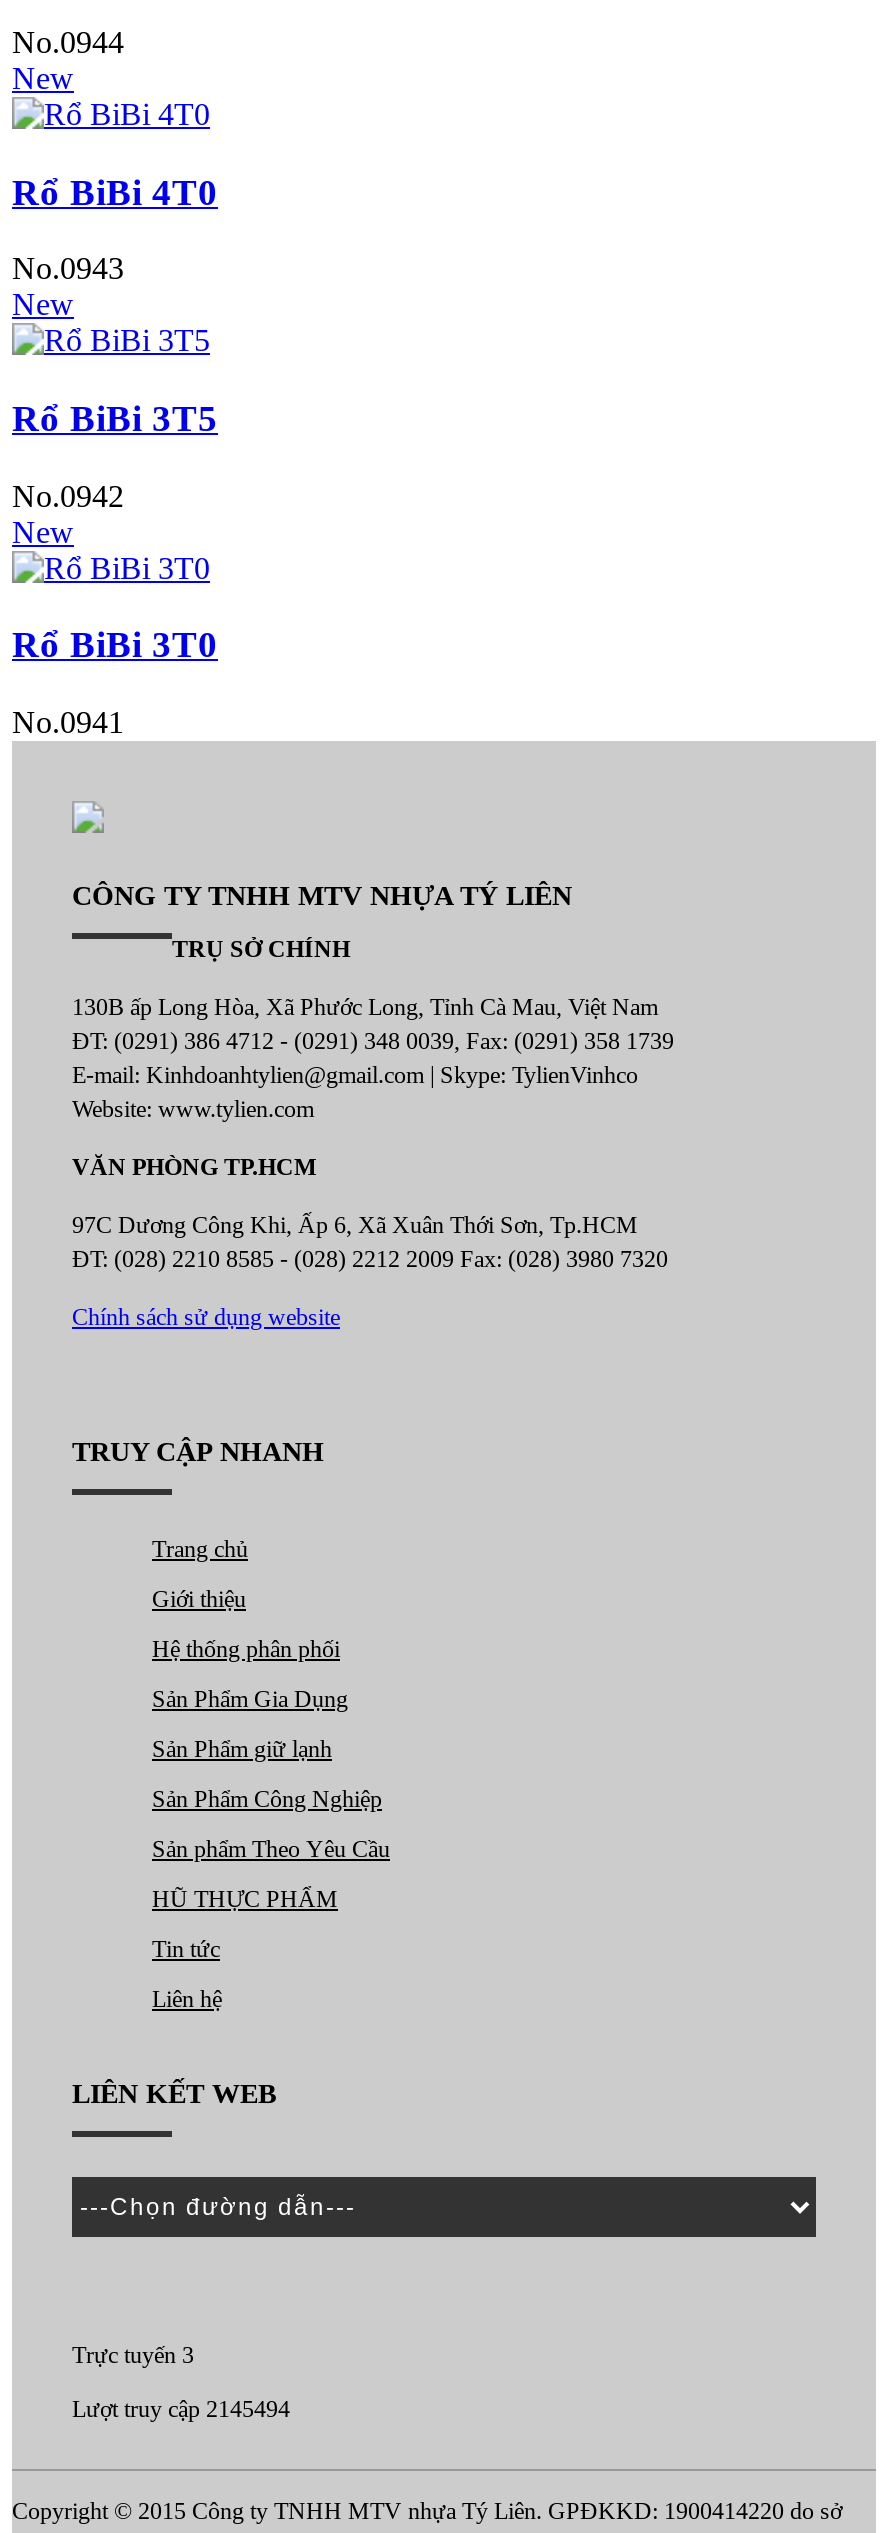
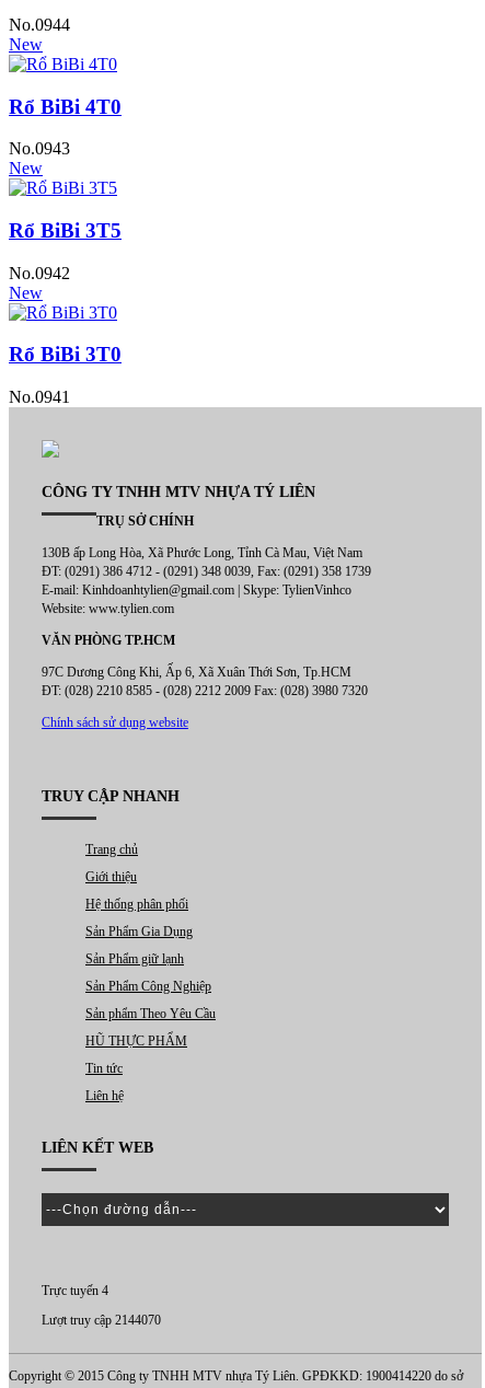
- Trực tuyến 3
+ Trực tuyến 4

- Lượt truy cập 2145494
+ Lượt truy cập 2144070
